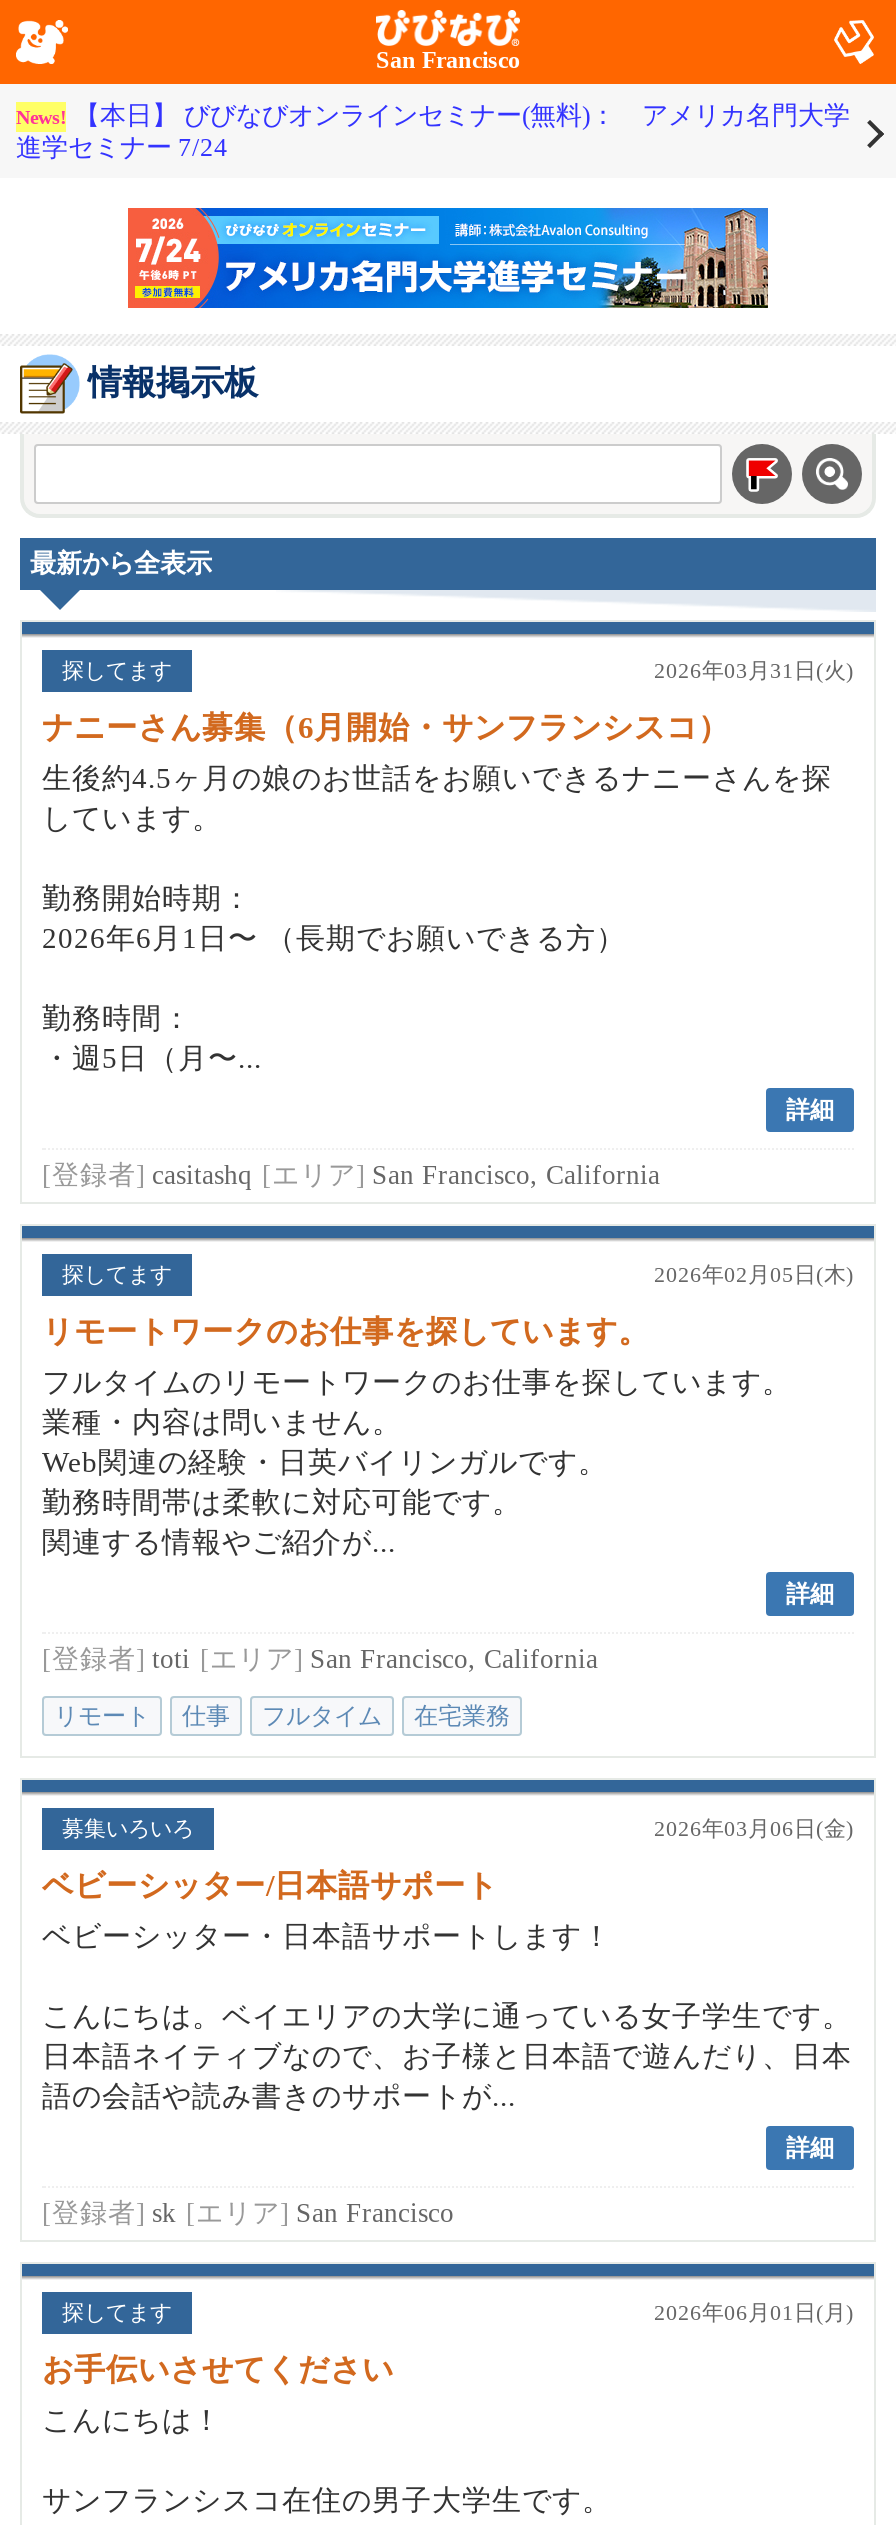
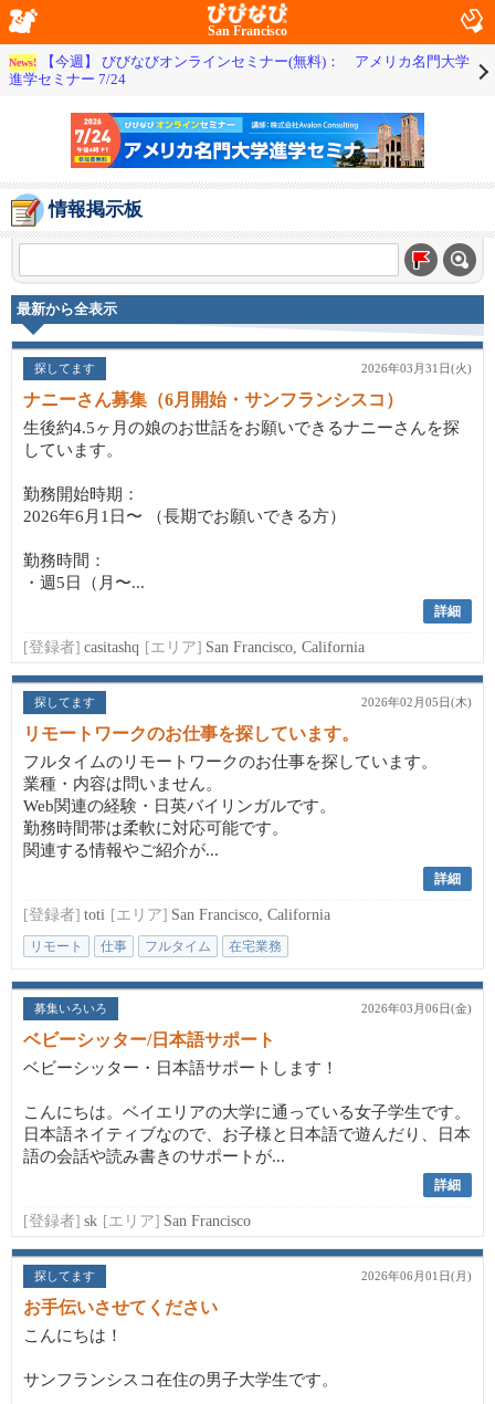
- News! 【本日】 びびなびオンラインセミナー(無料)： アメリカ名門大学
+ News! 【今週】 びびなびオンラインセミナー(無料)： アメリカ名門大学
